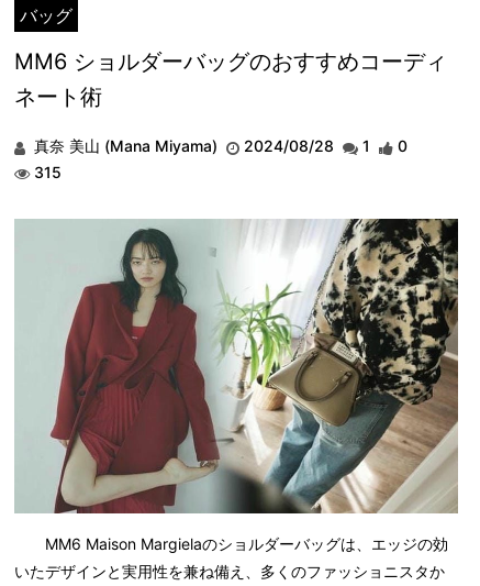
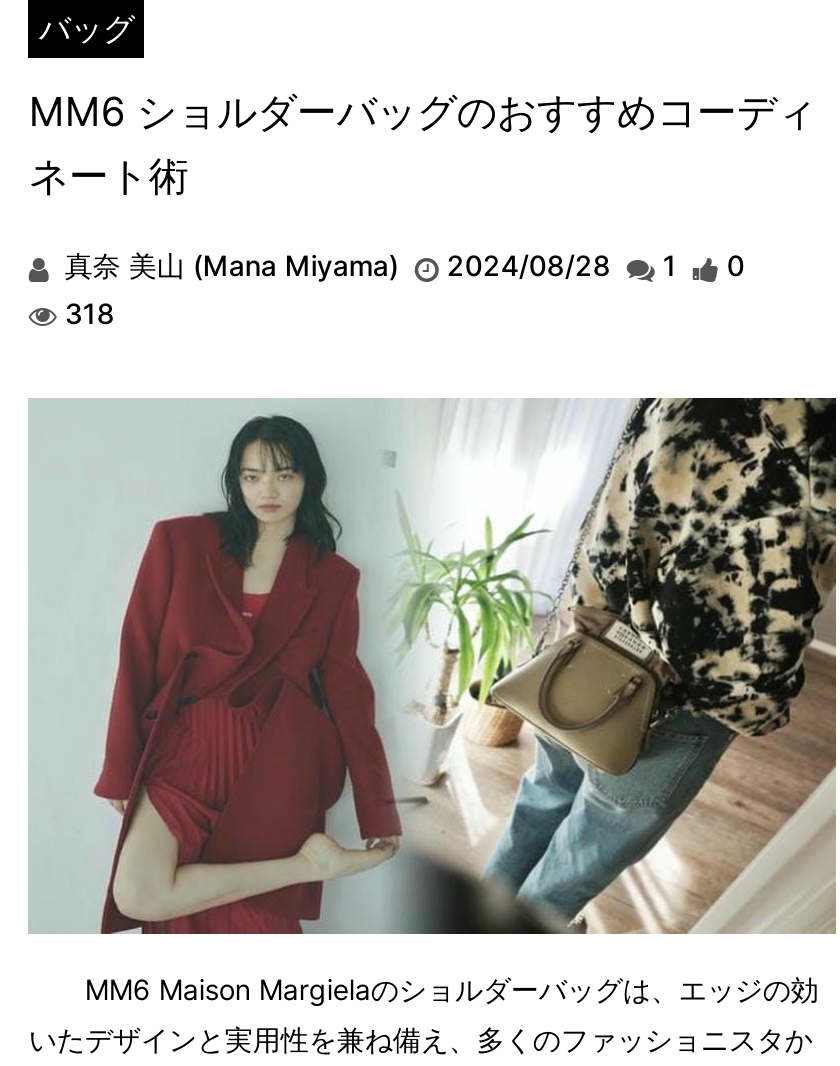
- 315
+ 318
